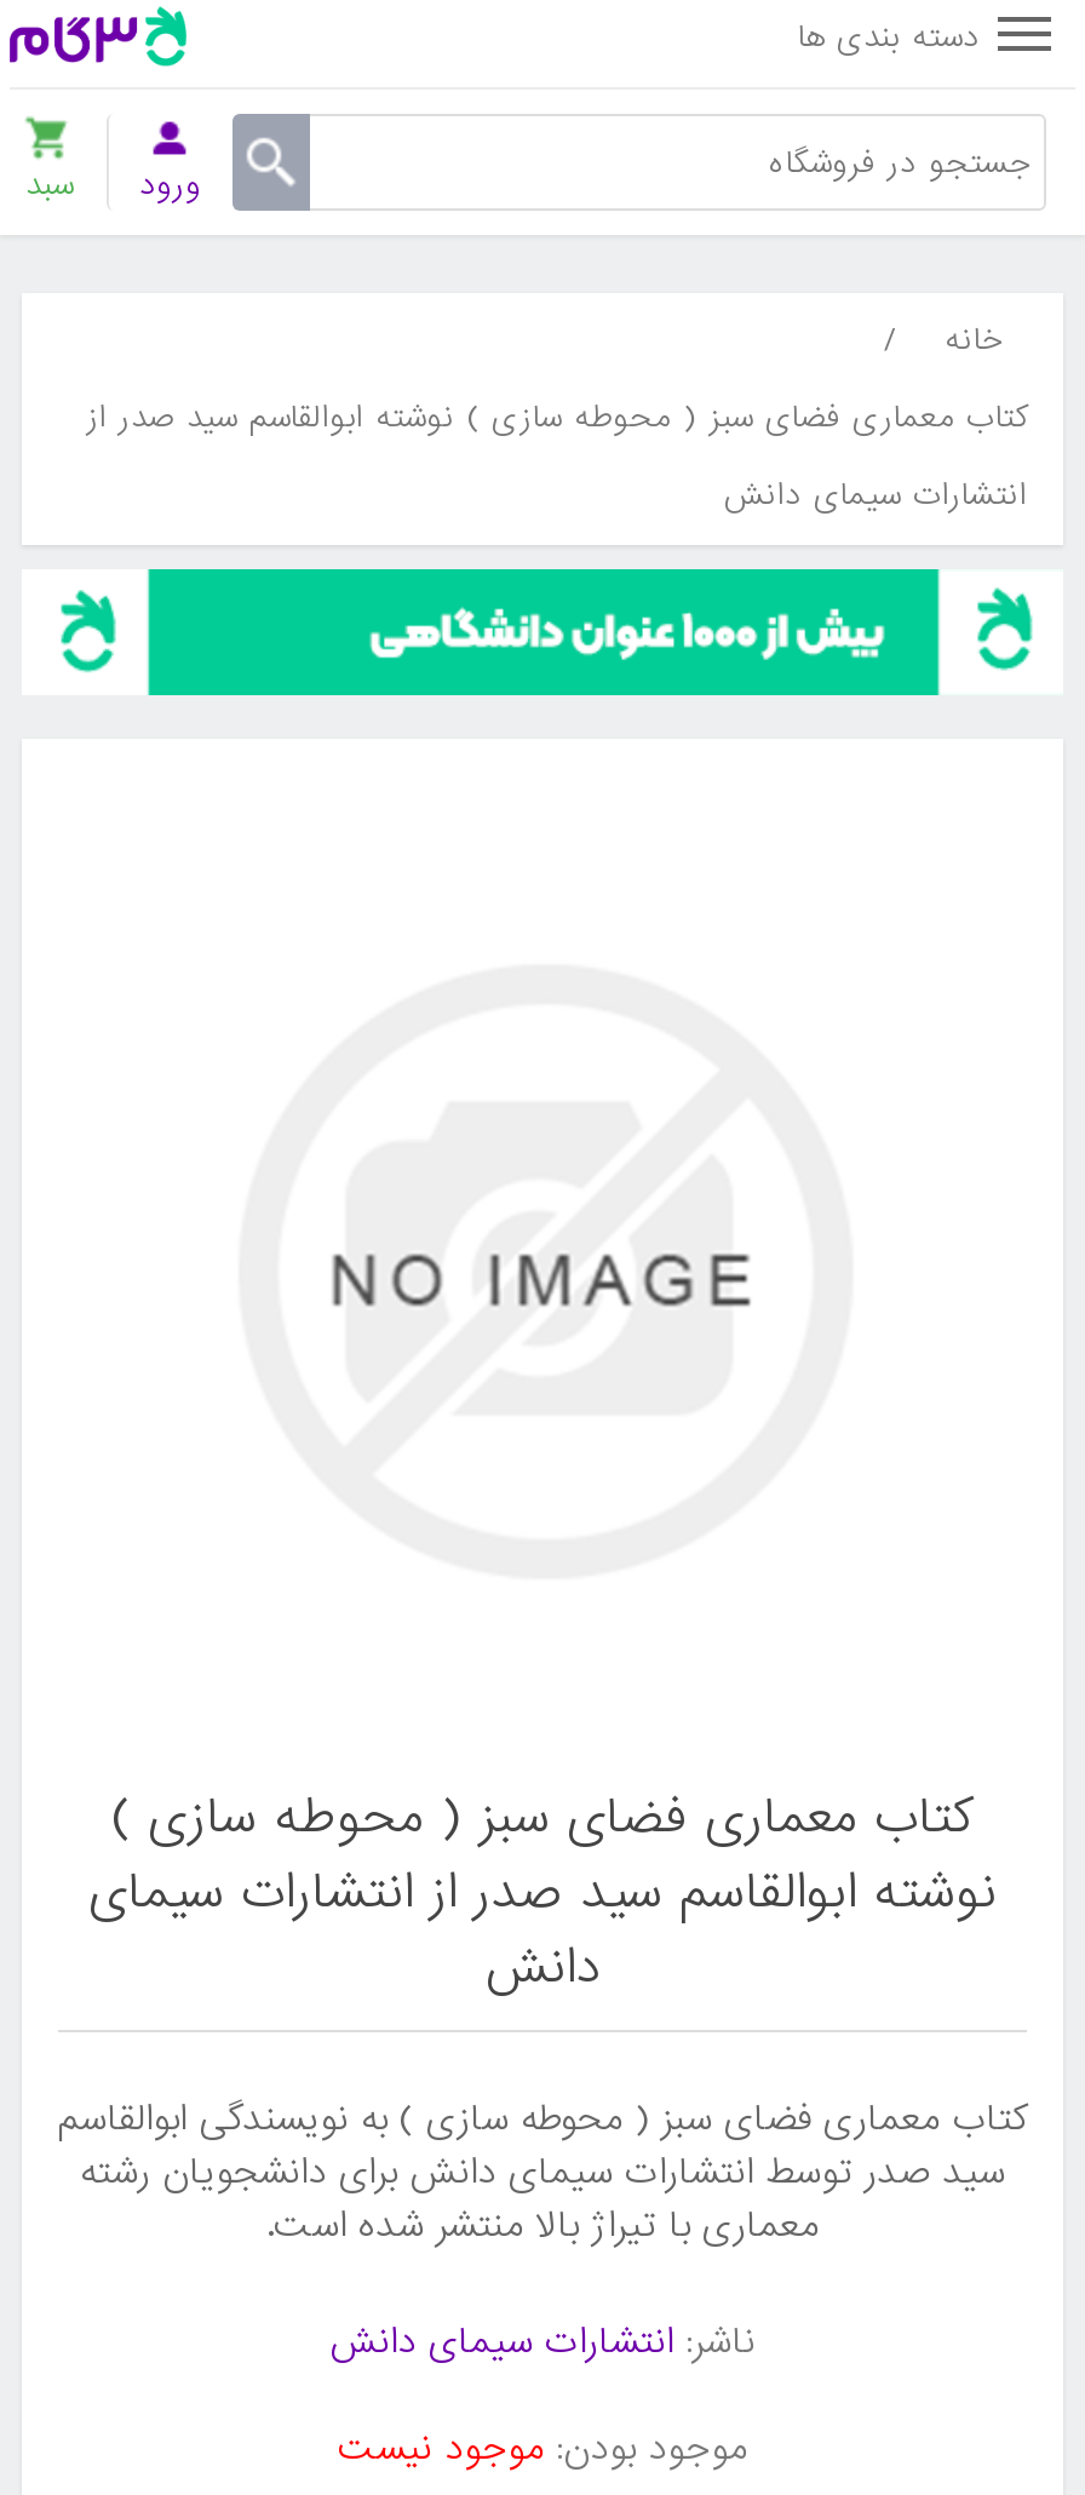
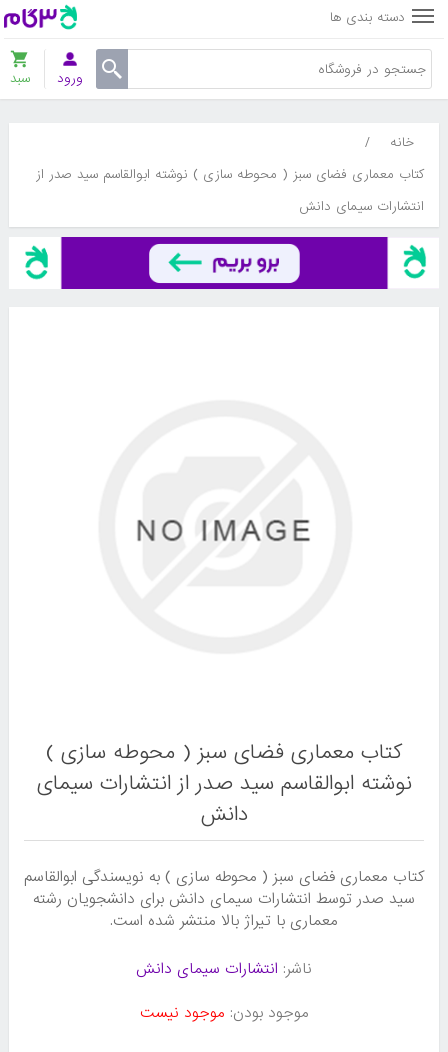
- [image]
+ [image]
